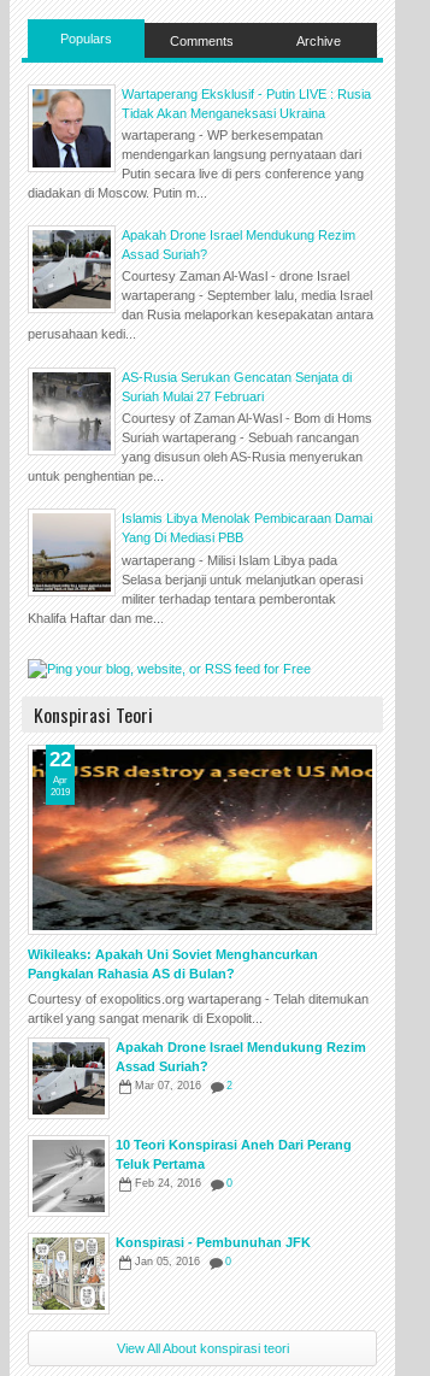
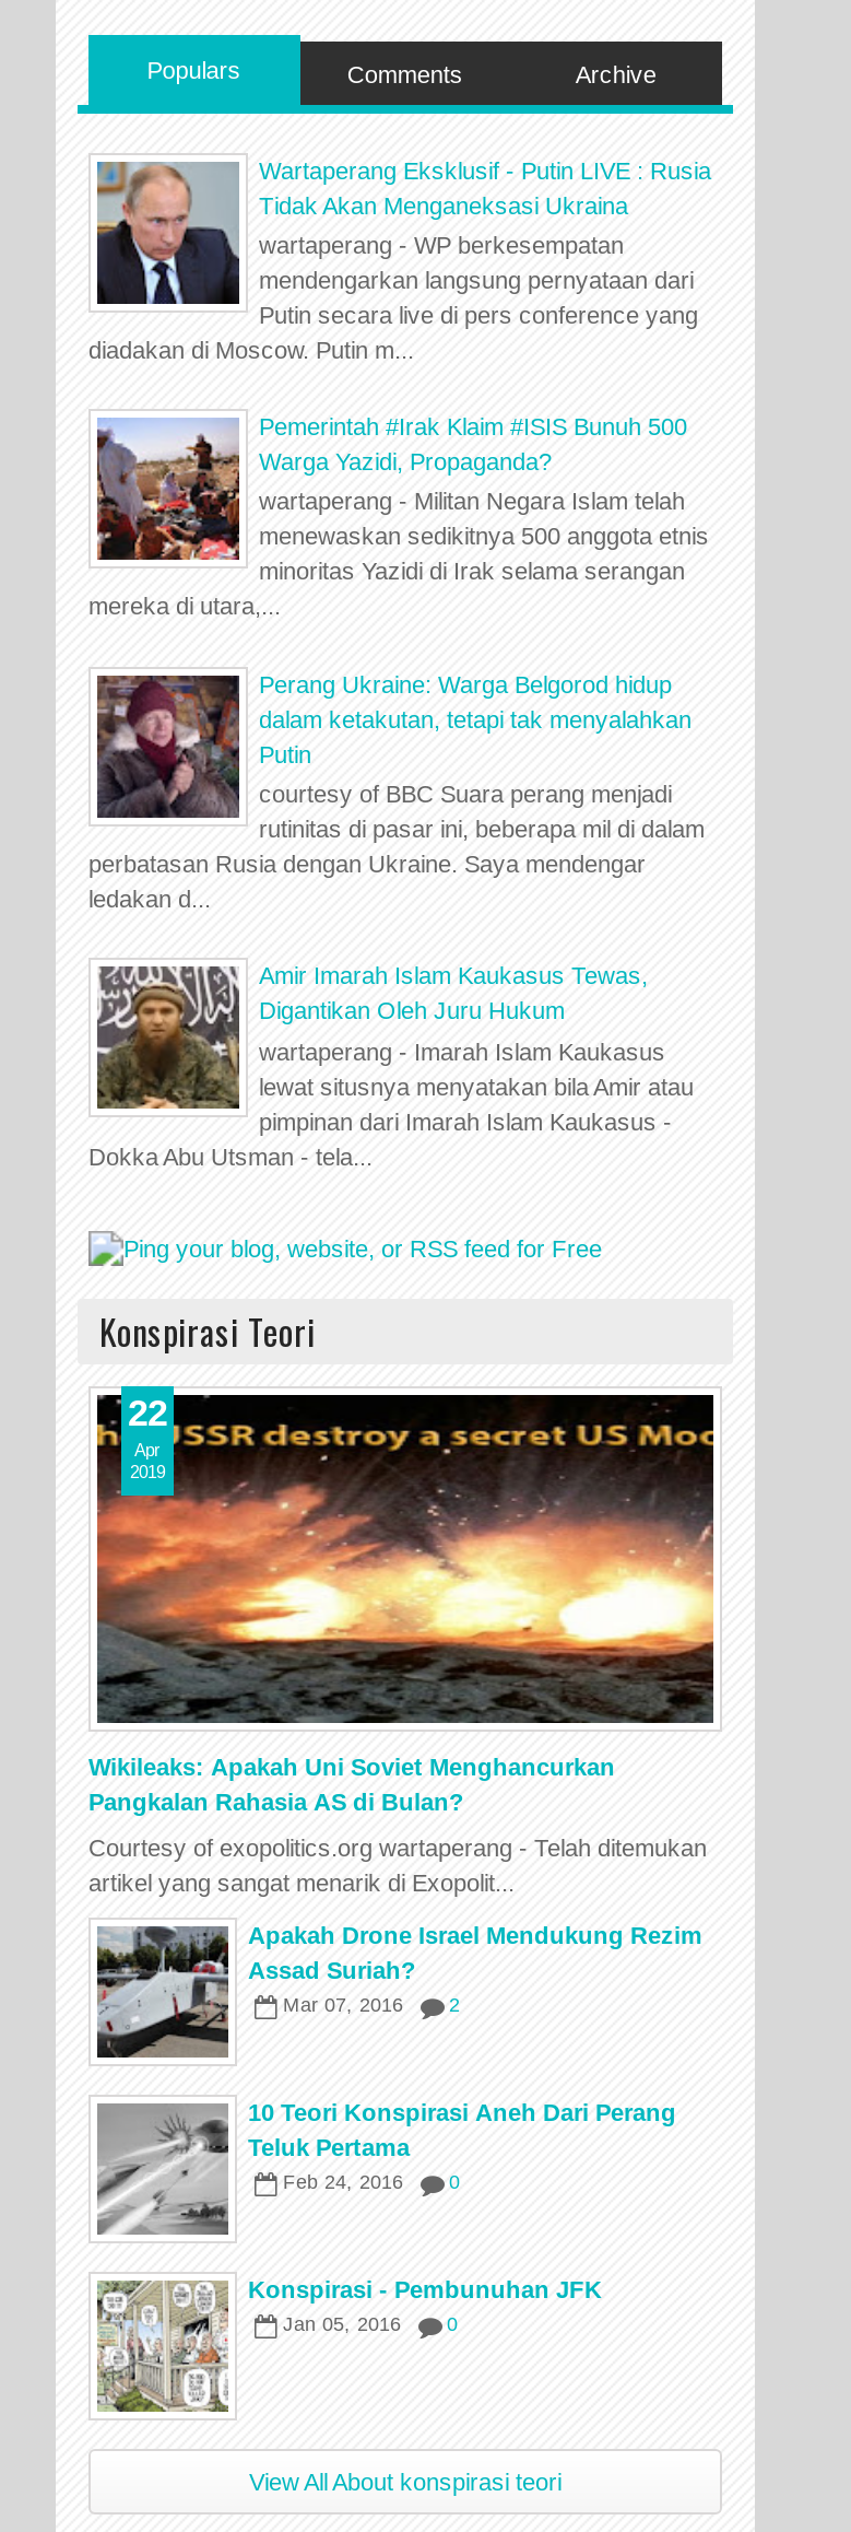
- [image]
- Courtesy Zaman Al-Wasl - drone Israel
- wartaperang - September lalu, media Israel
- dan Rusia melaporkan kesepakatan antara
- perusahaan kedi...
+ [image]
+ wartaperang - Militan Negara Islam telah
+ menewaskan sedikitnya 500 anggota etnis
+ minoritas Yazidi di Irak selama serangan
+ mereka di utara,...

- Apakah Drone Israel Mendukung Rezim
- Assad Suriah?
+ Pemerintah #Irak Klaim #ISIS Bunuh 500
+ Warga Yazidi, Propaganda?

- [image]
- Courtesy of Zaman Al-Wasl - Bom di Homs
- Suriah wartaperang - Sebuah rancangan
- yang disusun oleh AS-Rusia menyerukan
- untuk penghentian pe...
+ [image]
+ courtesy of BBC Suara perang menjadi
+ rutinitas di pasar ini, beberapa mil di dalam
+ perbatasan Rusia dengan Ukraine. Saya mendengar
+ ledakan d...

- AS-Rusia Serukan Gencatan Senjata di
- Suriah Mulai 27 Februari
+ Perang Ukraine: Warga Belgorod hidup
+ dalam ketakutan, tetapi tak menyalahkan
+ Putin

- [image]
- wartaperang - Milisi Islam Libya pada
- Selasa berjanji untuk melanjutkan operasi
- militer terhadap tentara pemberontak
- Khalifa Haftar dan me...
+ [image]
+ wartaperang - Imarah Islam Kaukasus
+ lewat situsnya menyatakan bila Amir atau
+ pimpinan dari Imarah Islam Kaukasus -
+ Dokka Abu Utsman - tela...

- Islamis Libya Menolak Pembicaraan Damai
- Yang Di Mediasi PBB
+ Amir Imarah Islam Kaukasus Tewas,
+ Digantikan Oleh Juru Hukum
